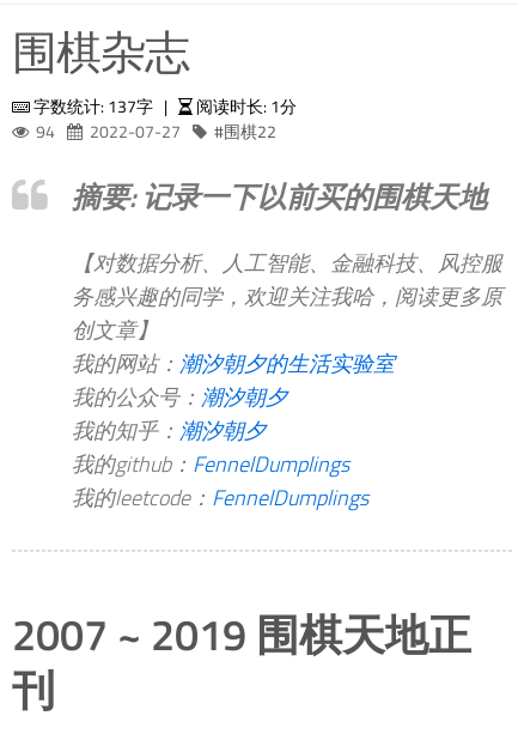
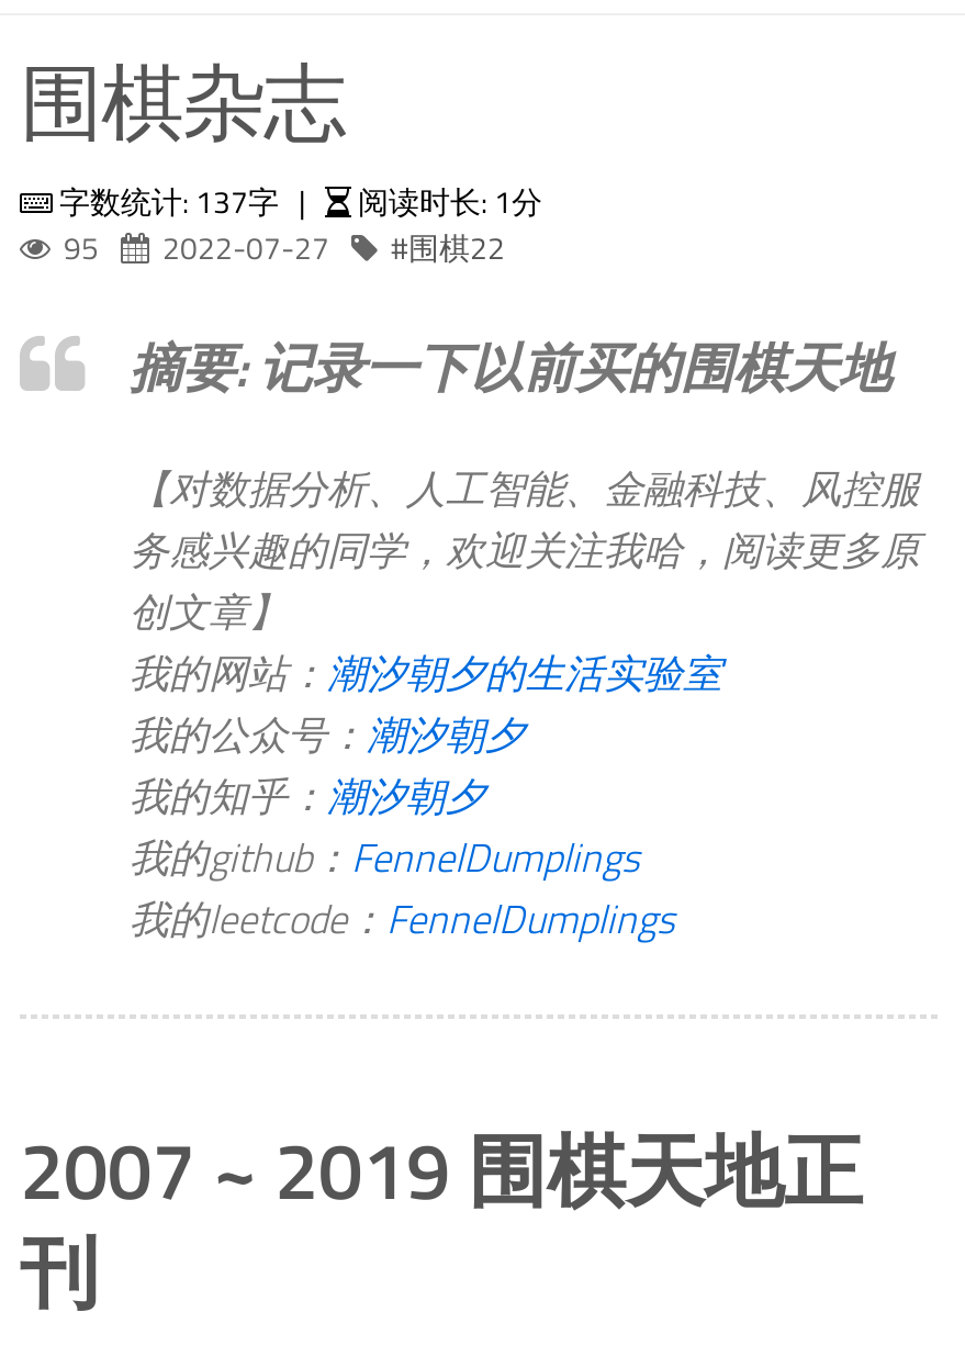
- 94 2022-07-27 围棋22
+ 95 2022-07-27 围棋22
